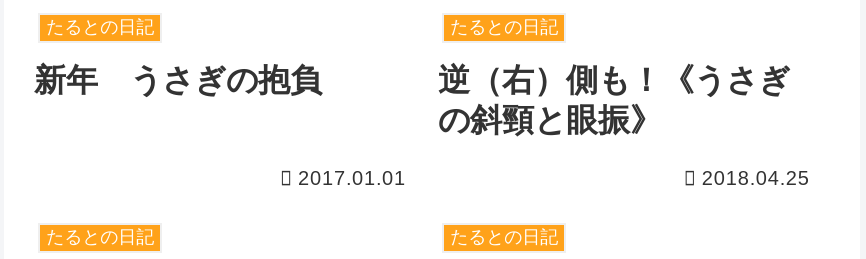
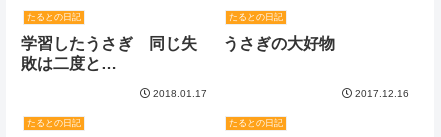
- 新年 うさぎの抱負
+ 学習したうさぎ 同じ失
+ 敗は二度と…

- 逆（右）側も！《うさぎ
- の斜頸と眼振》
+ うさぎの大好物

- 2017.01.01
+ 2018.01.17

- 2018.04.25
+ 2017.12.16
